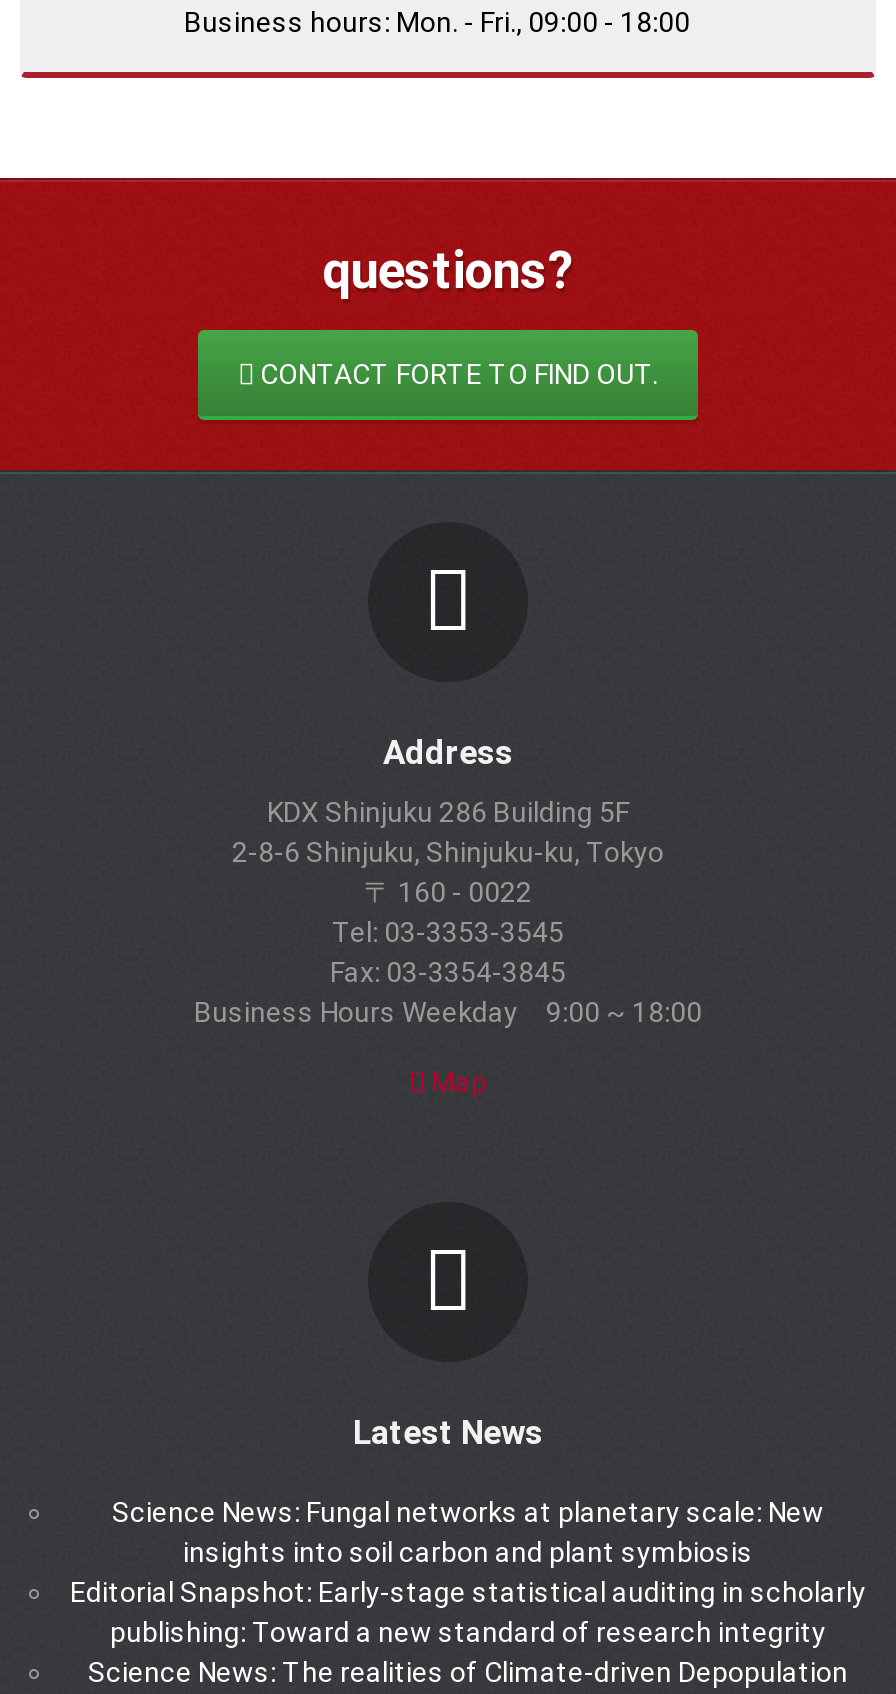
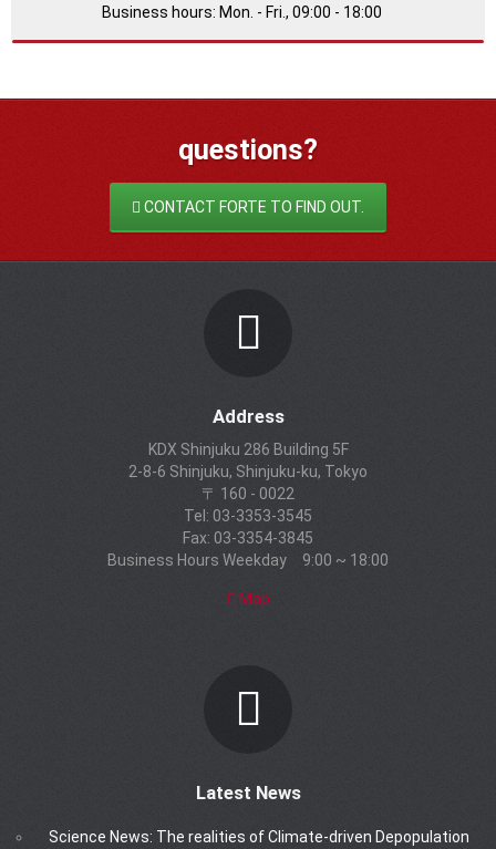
- Science News: Fungal networks at planetary scale: New
- insights into soil carbon and plant symbiosis
- Editorial Snapshot: Early-stage statistical auditing in scholarly
- publishing: Toward a new standard of research integrity
